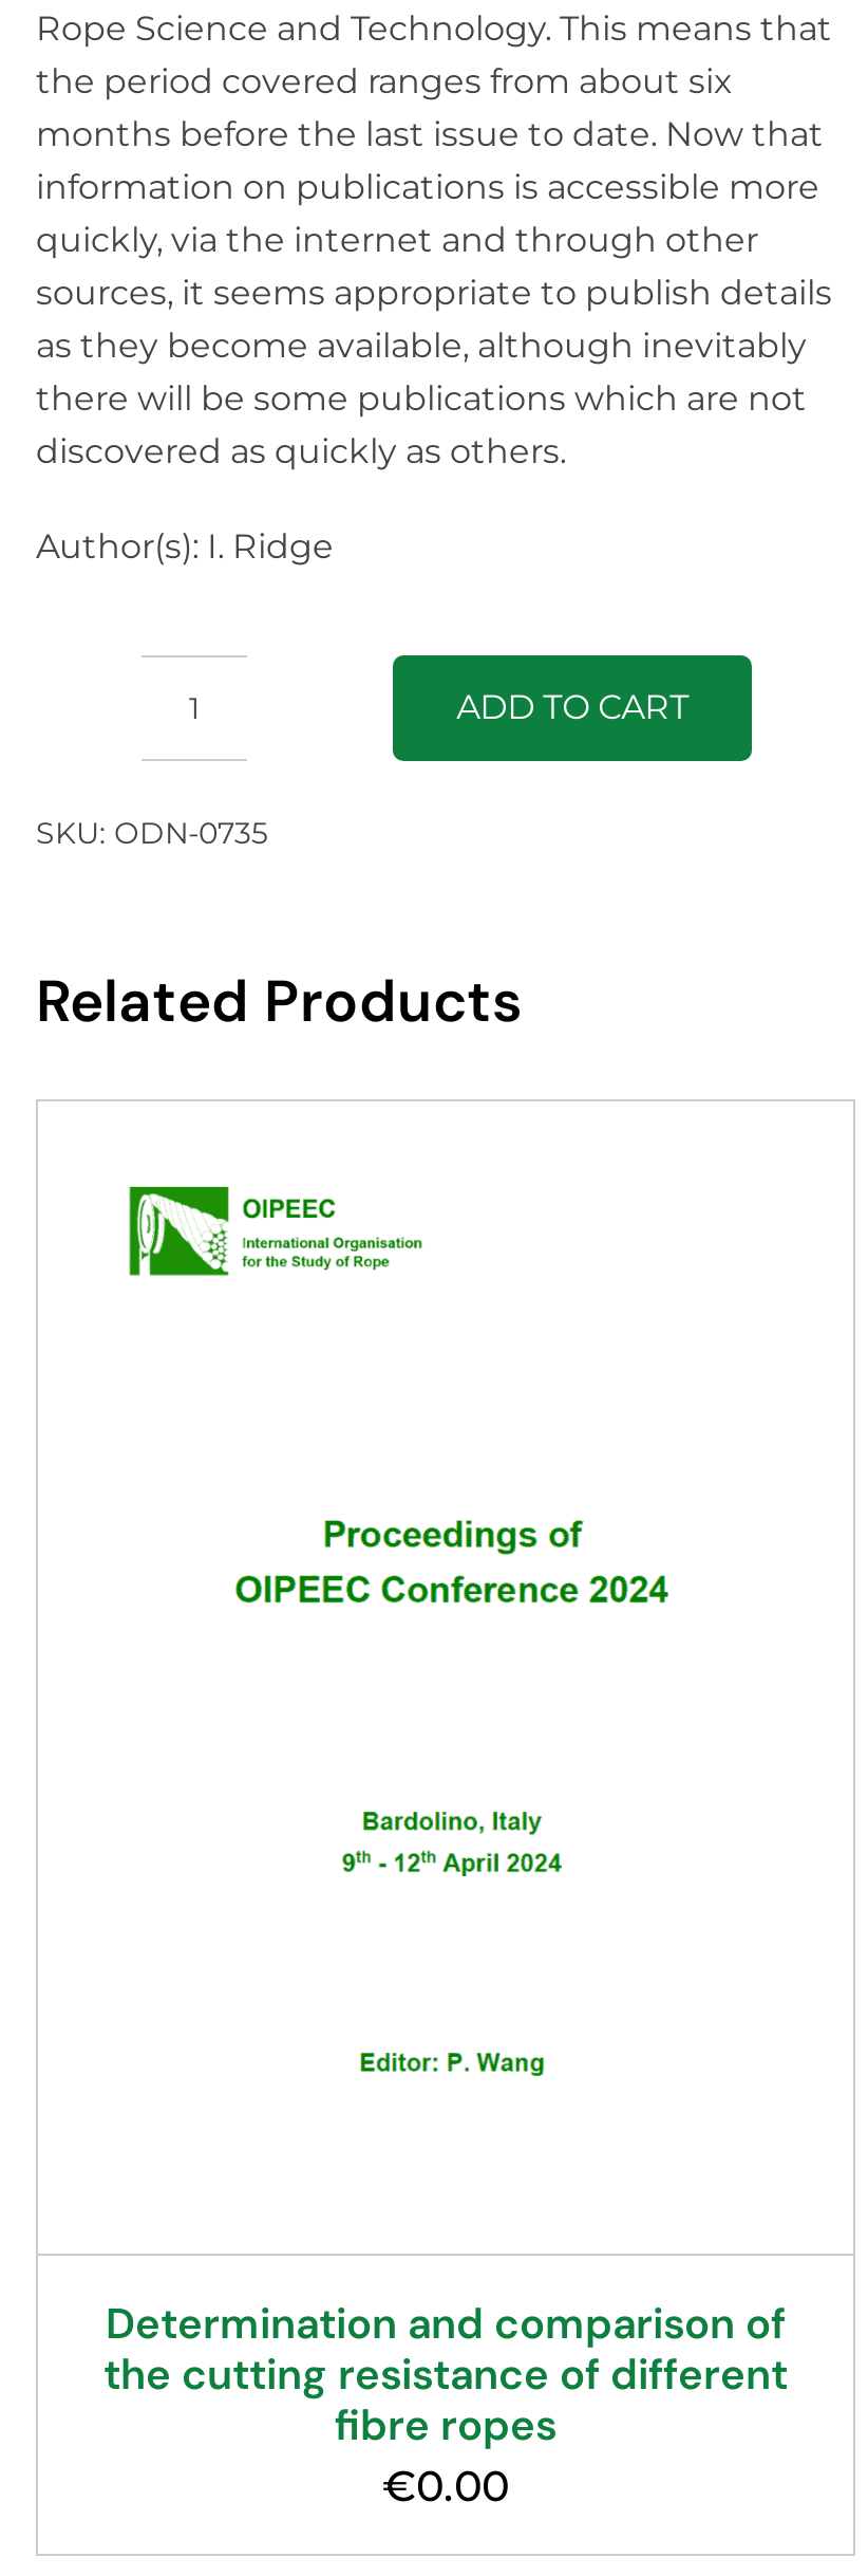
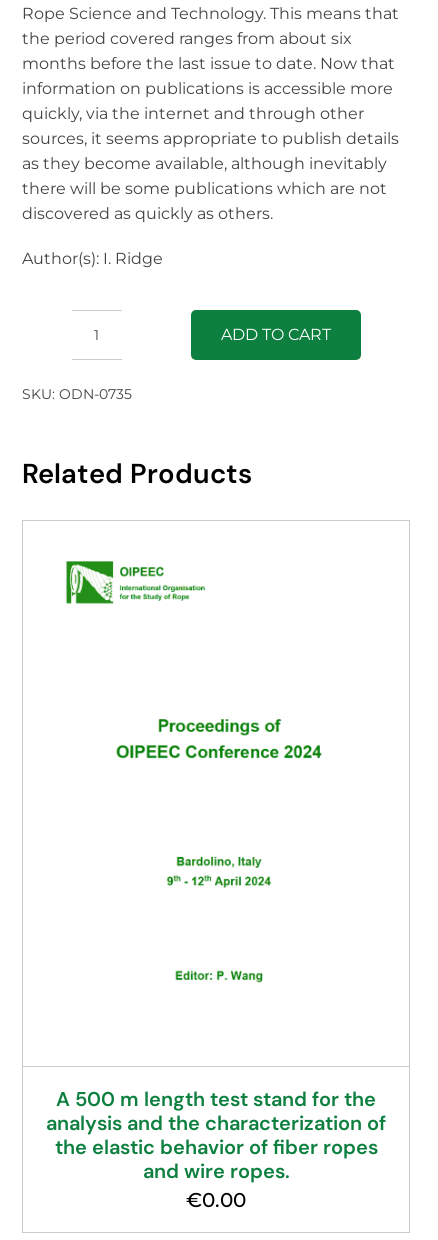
- Determination and comparison of
- the cutting resistance of different
- fibre ropes
+ A 500 m length test stand for the
+ analysis and the characterization of
+ the elastic behavior of fiber ropes
+ and wire ropes.
